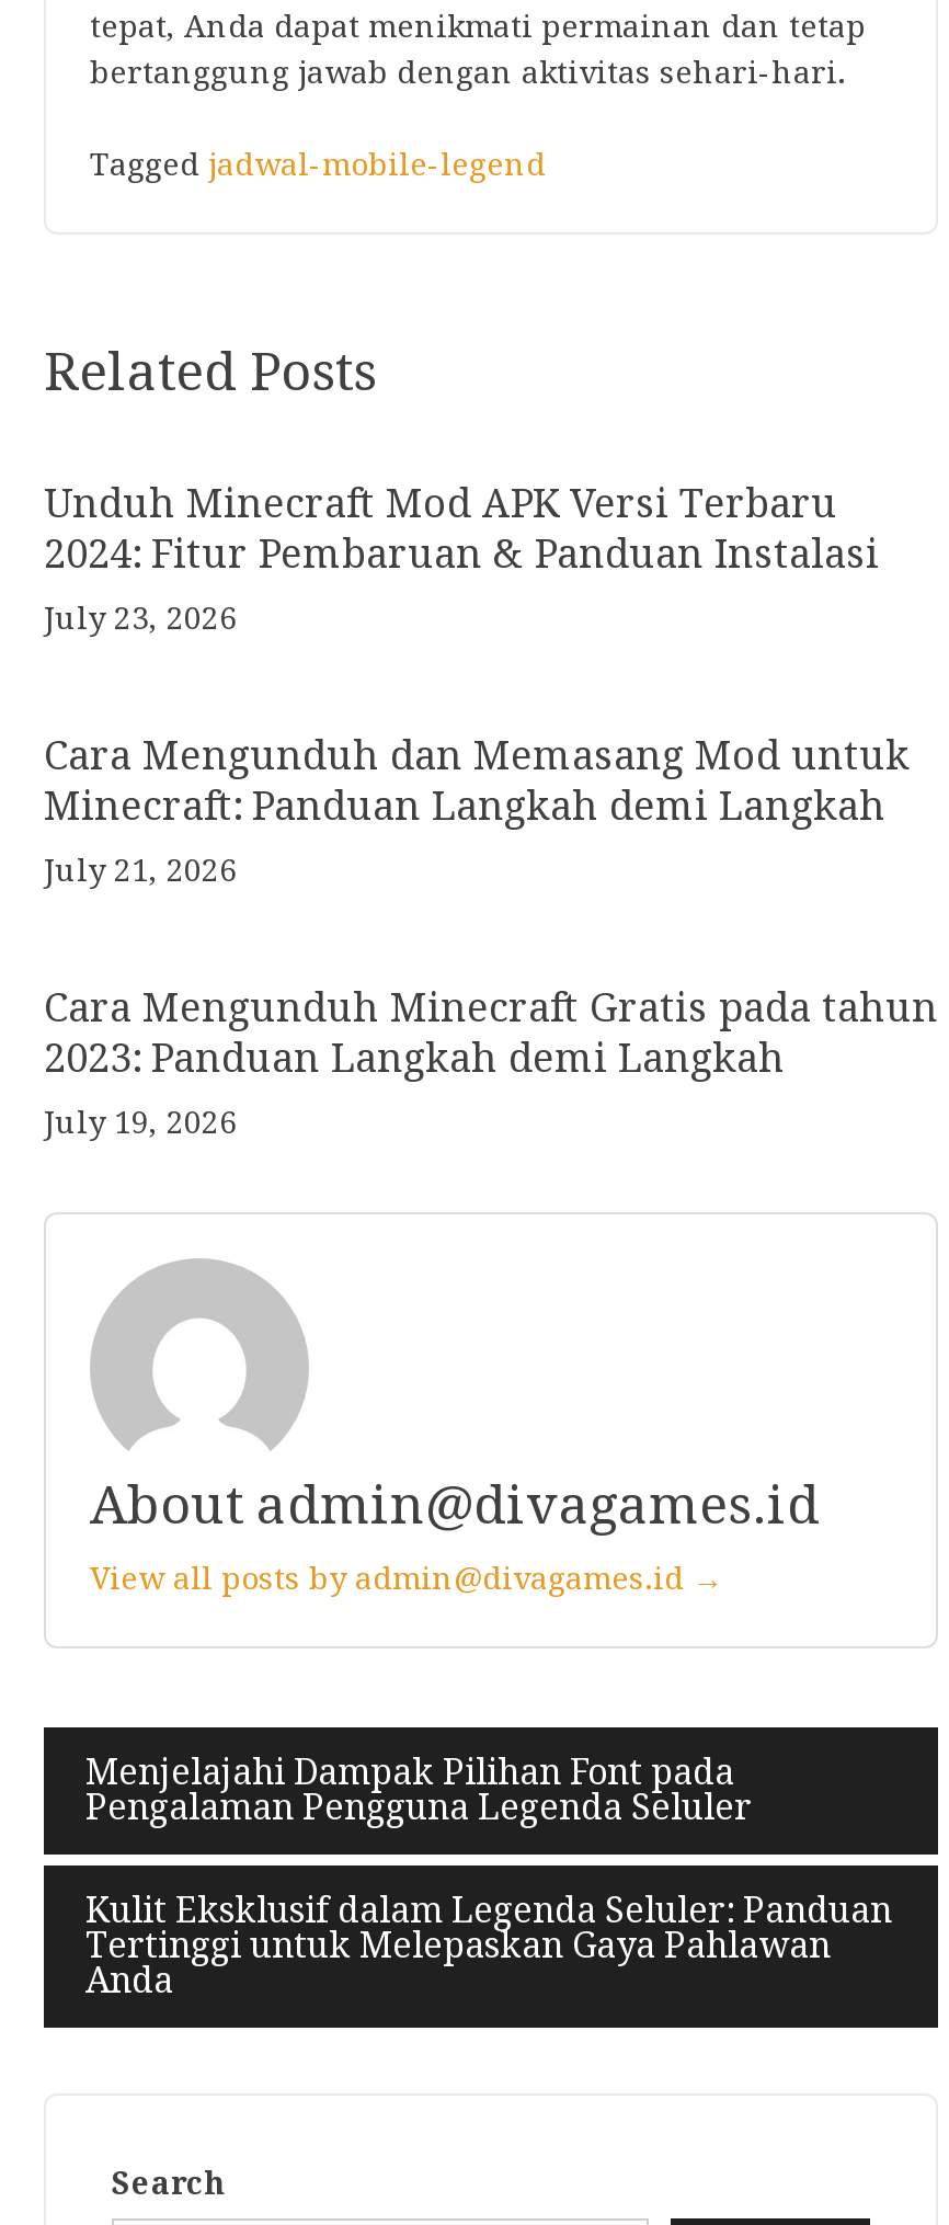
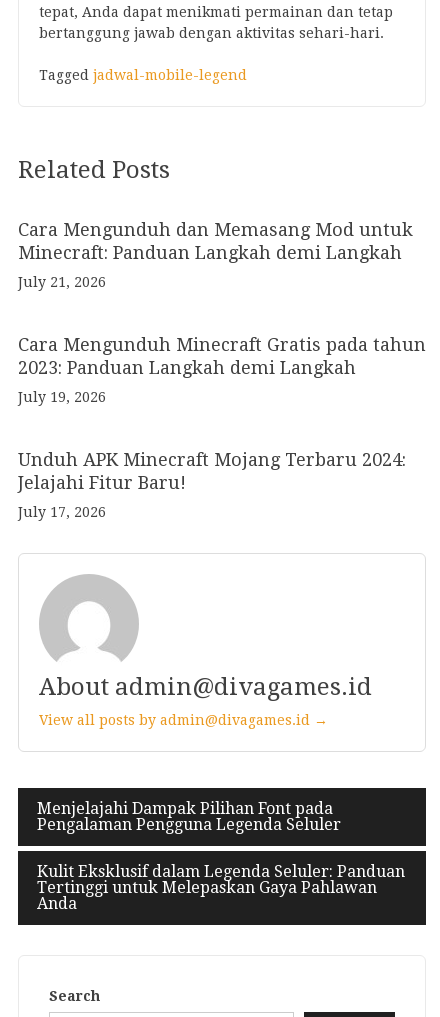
- Unduh Minecraft Mod APK Versi Terbaru
- 2024: Fitur Pembaruan & Panduan Instalasi
- July 23, 2026

moved up: Cara Mengunduh dan Memasang Mod untuk | Minecraft: Panduan Langkah demi Langkah | July 21, 2026 | Cara Mengunduh Minecraft Gratis pada tahun | 2023: Panduan Langkah demi Langkah | July 19, 2026

+ Unduh APK Minecraft Mojang Terbaru 2024:
+ Jelajahi Fitur Baru!
+ July 17, 2026
